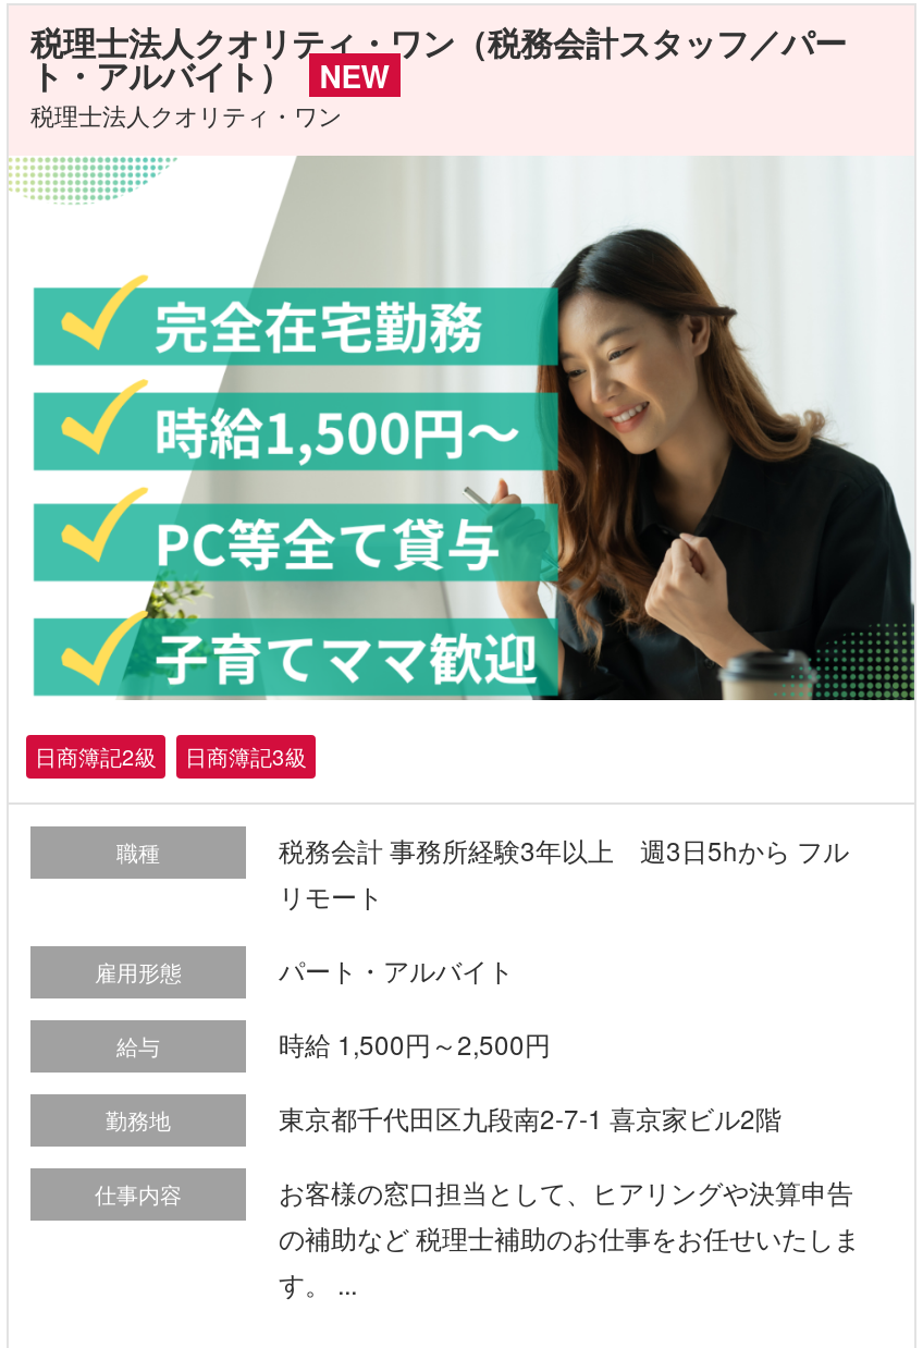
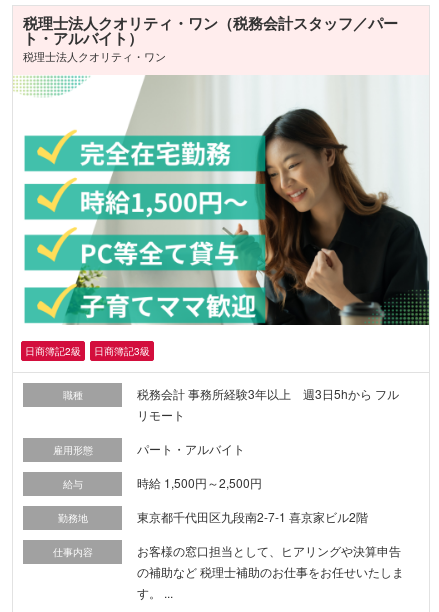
- NEW
